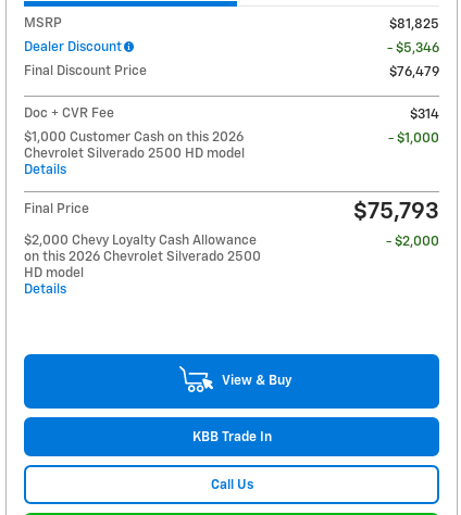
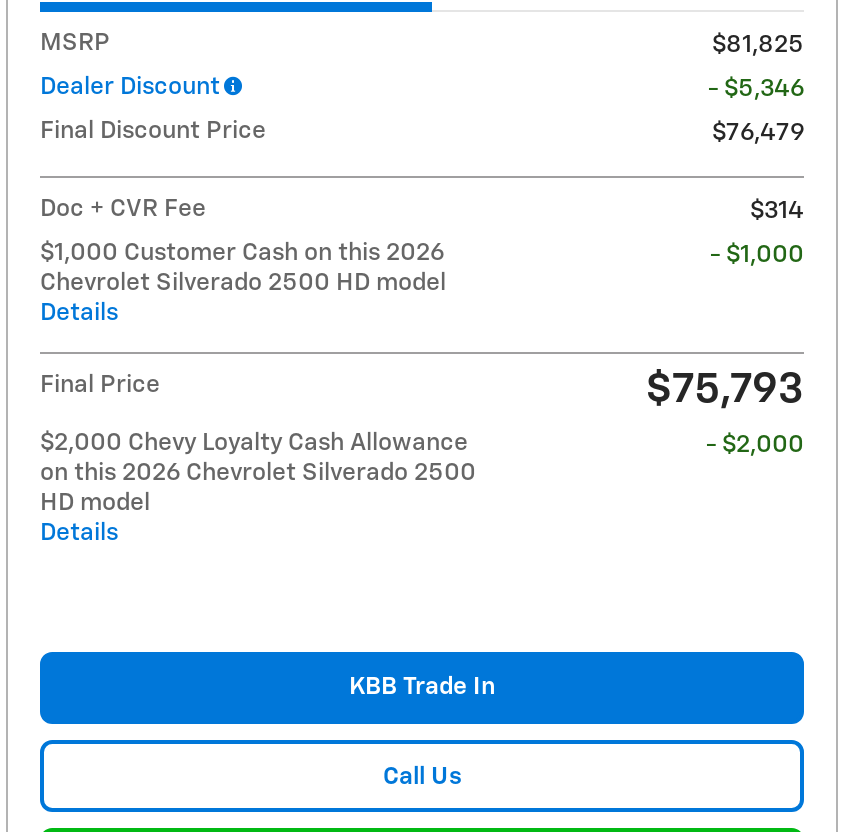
- View & Buy
